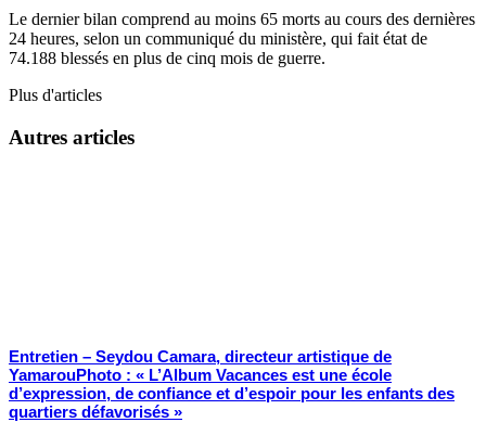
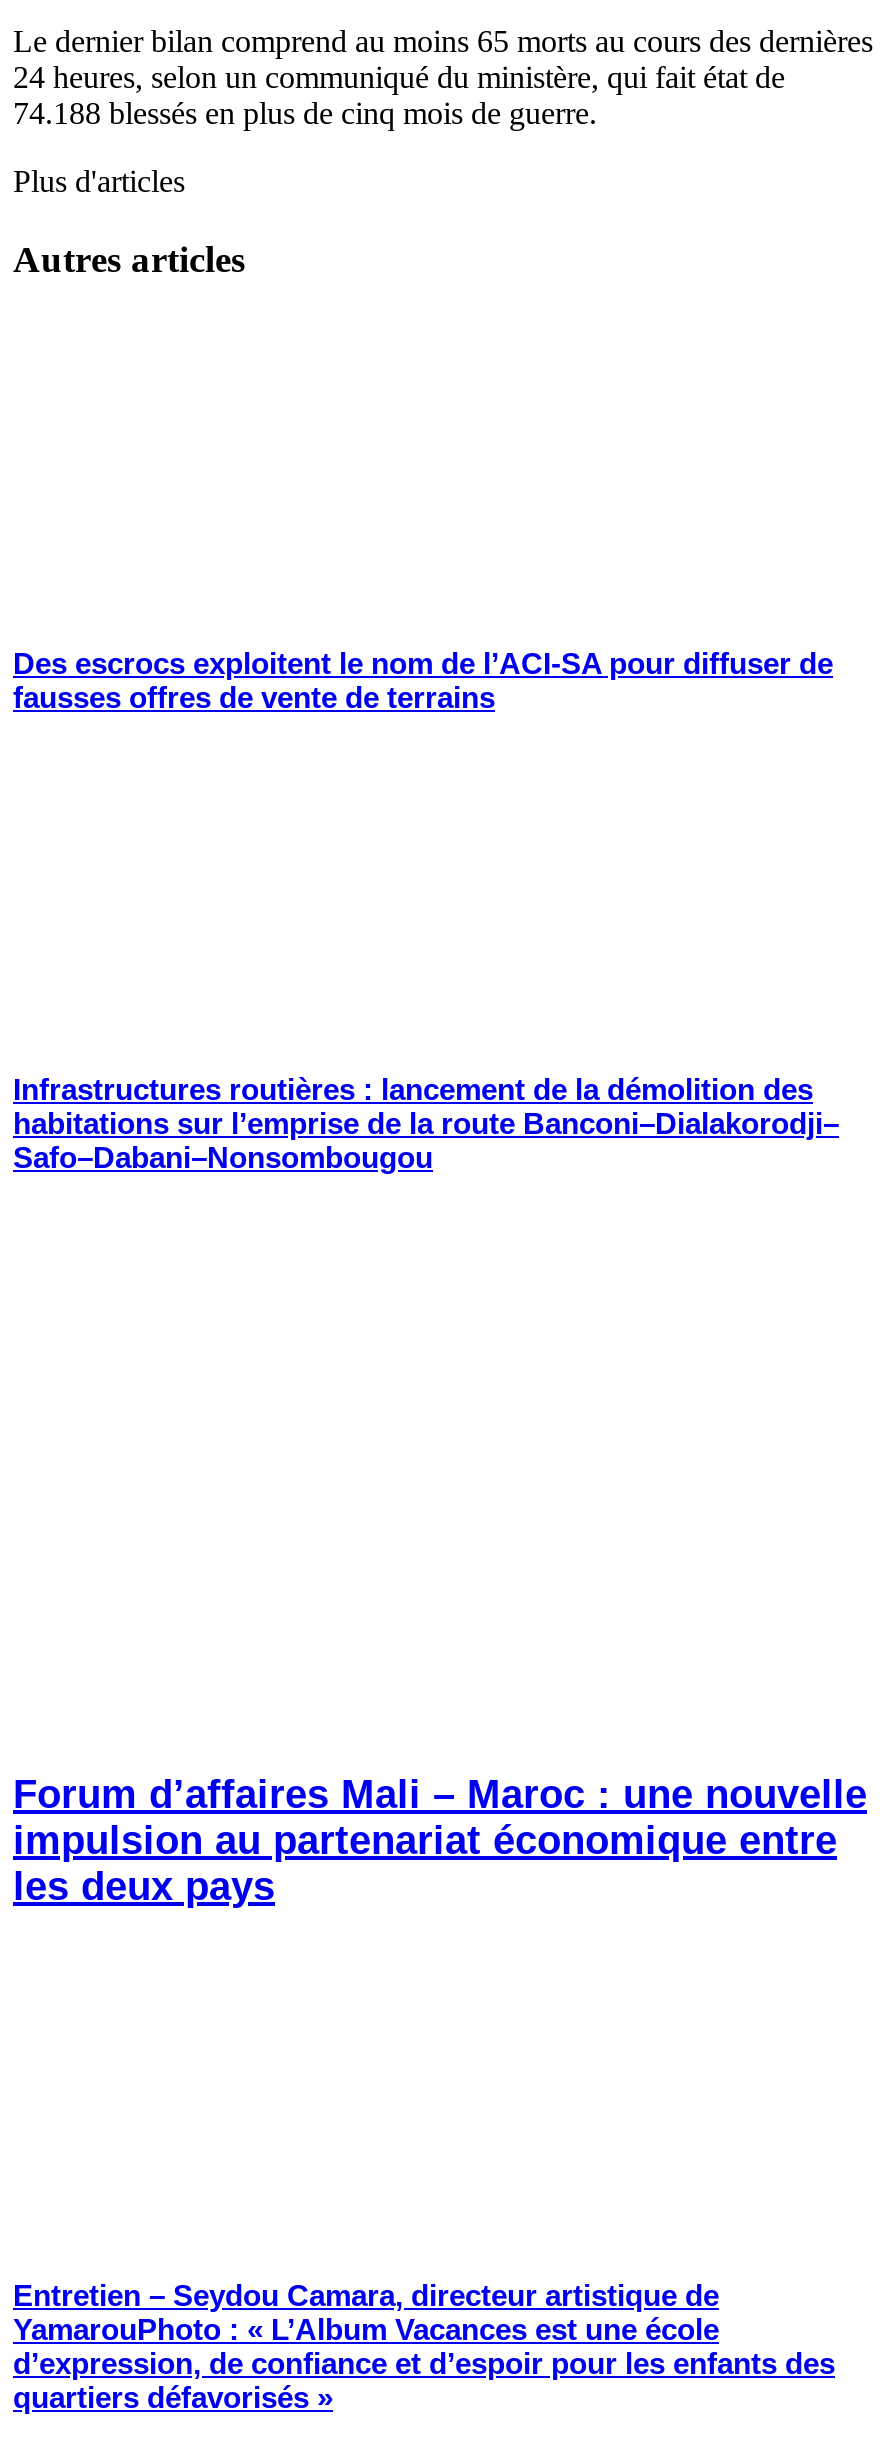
+ Des escrocs exploitent le nom de l’ACI-SA pour diffuser de
+ fausses offres de vente de terrains

+ Infrastructures routières : lancement de la démolition des
+ habitations sur l’emprise de la route Banconi–Dialakorodji–
+ Safo–Dabani–Nonsombougou

+ Forum d’affaires Mali – Maroc : une nouvelle
+ impulsion au partenariat économique entre
+ les deux pays
